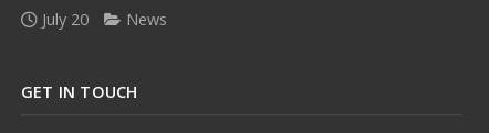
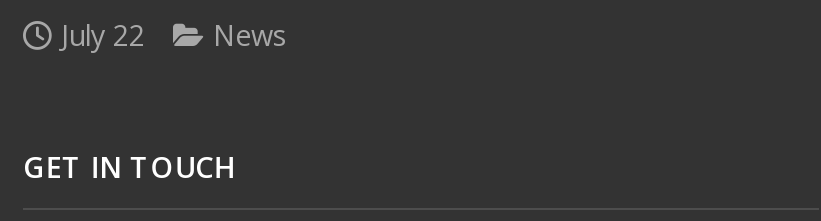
- July 20 News
+ July 22 News
